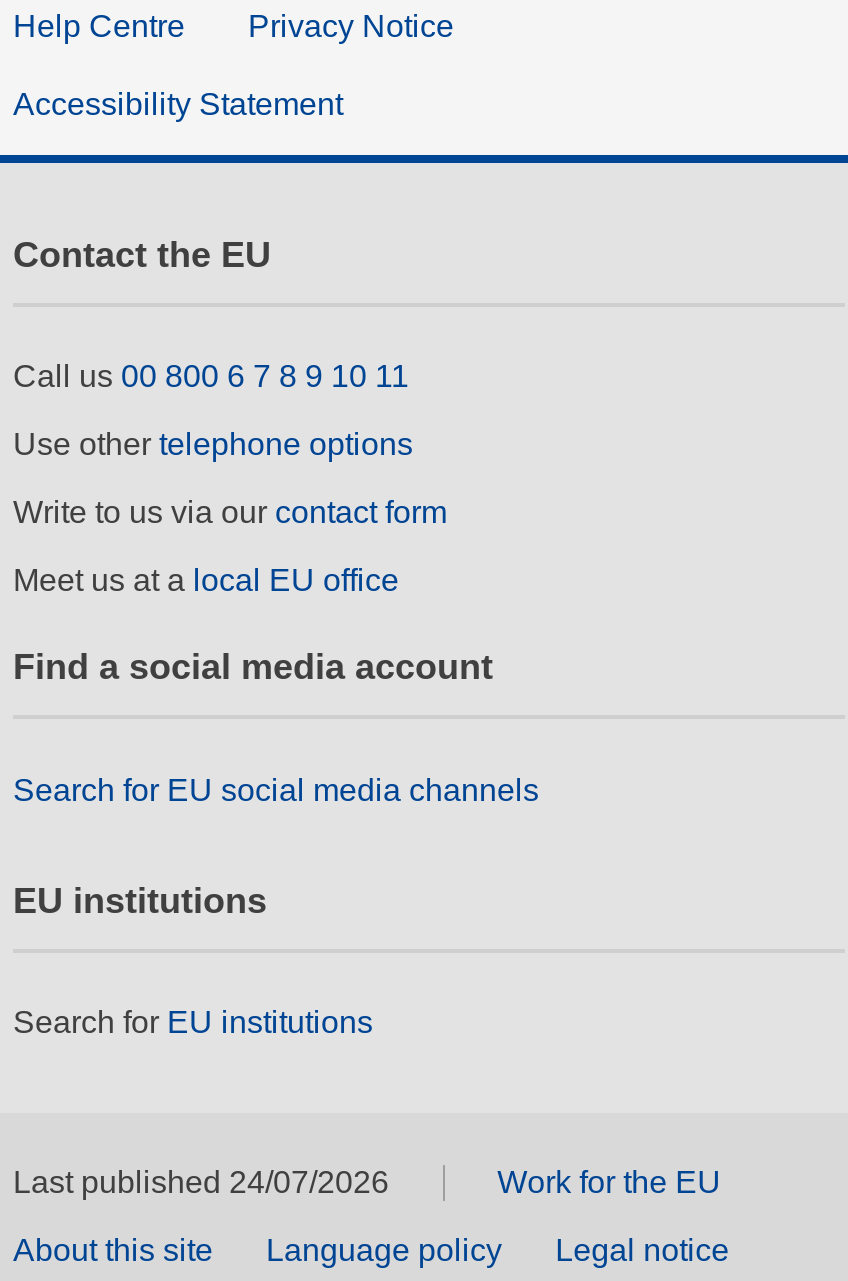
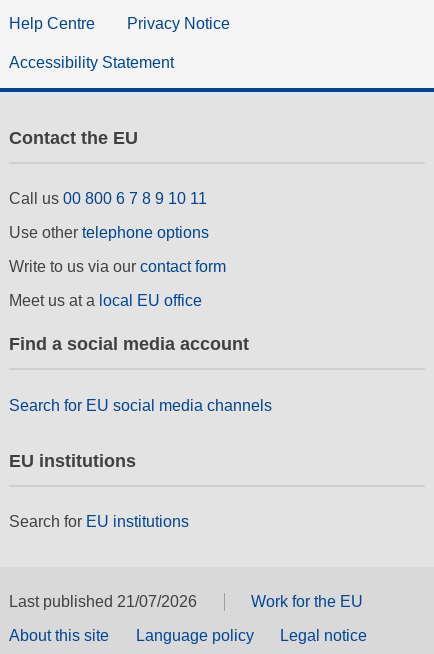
- Last published 24/07/2026
+ Last published 21/07/2026
